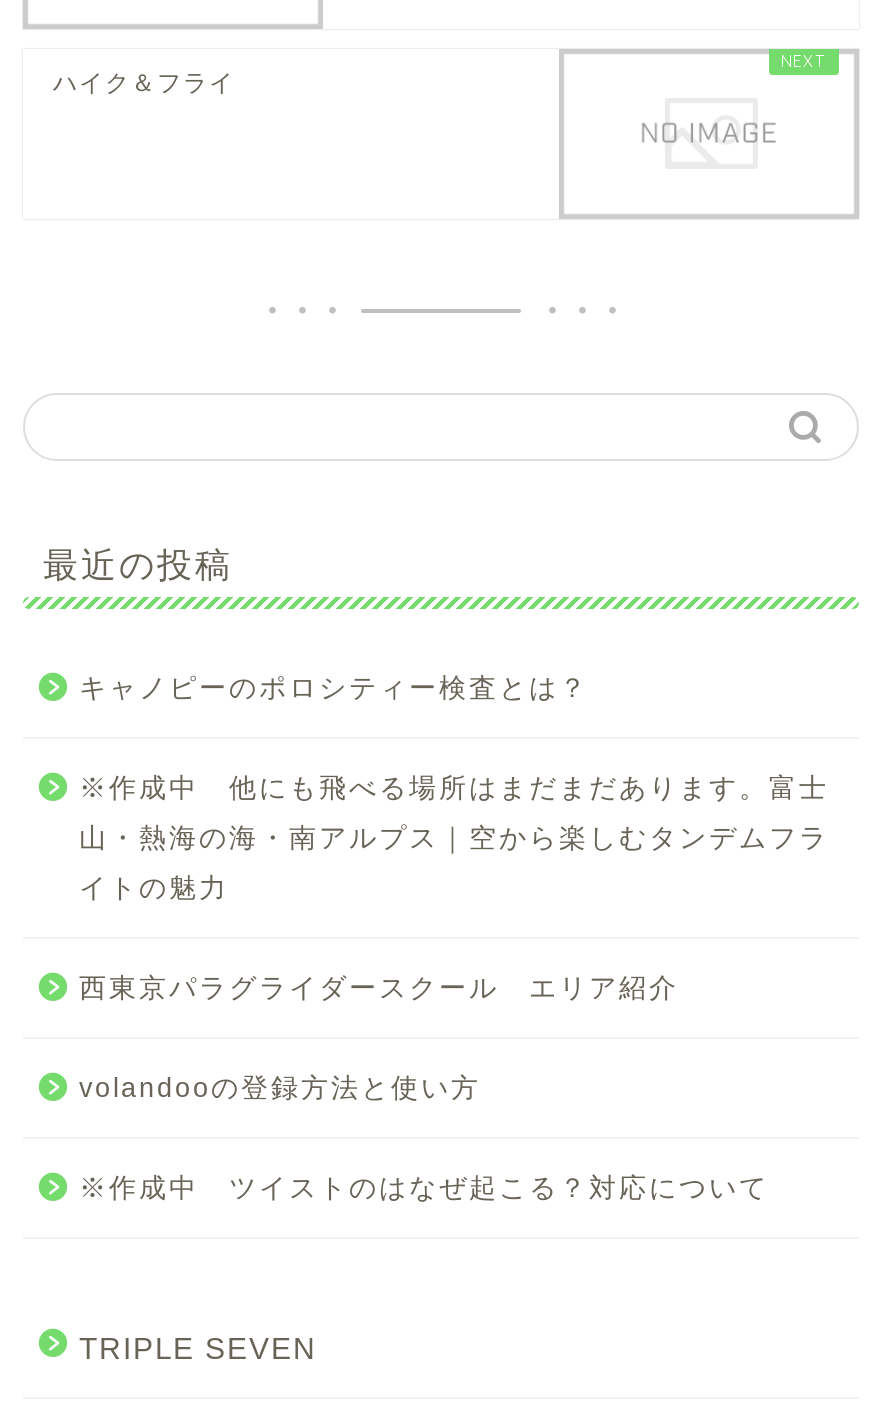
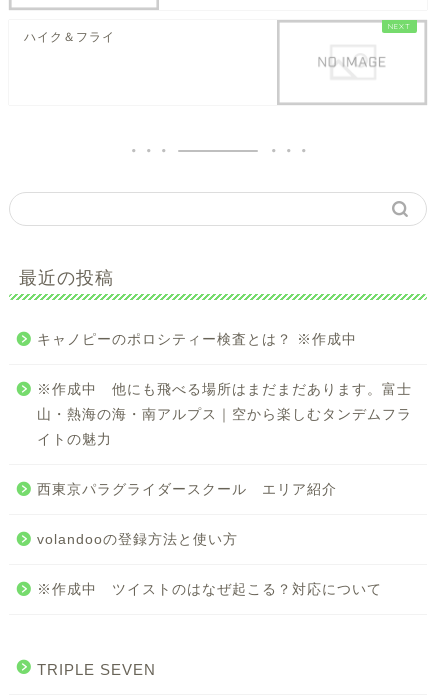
- キャノピーのポロシティー検査とは？
+ キャノピーのポロシティー検査とは？ ※作成中
